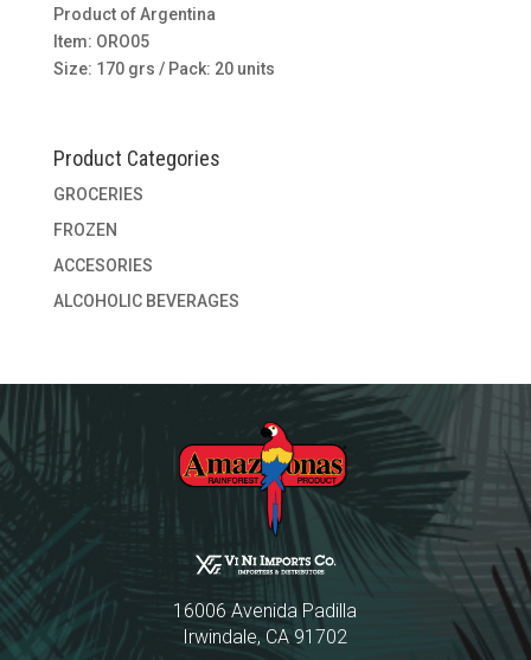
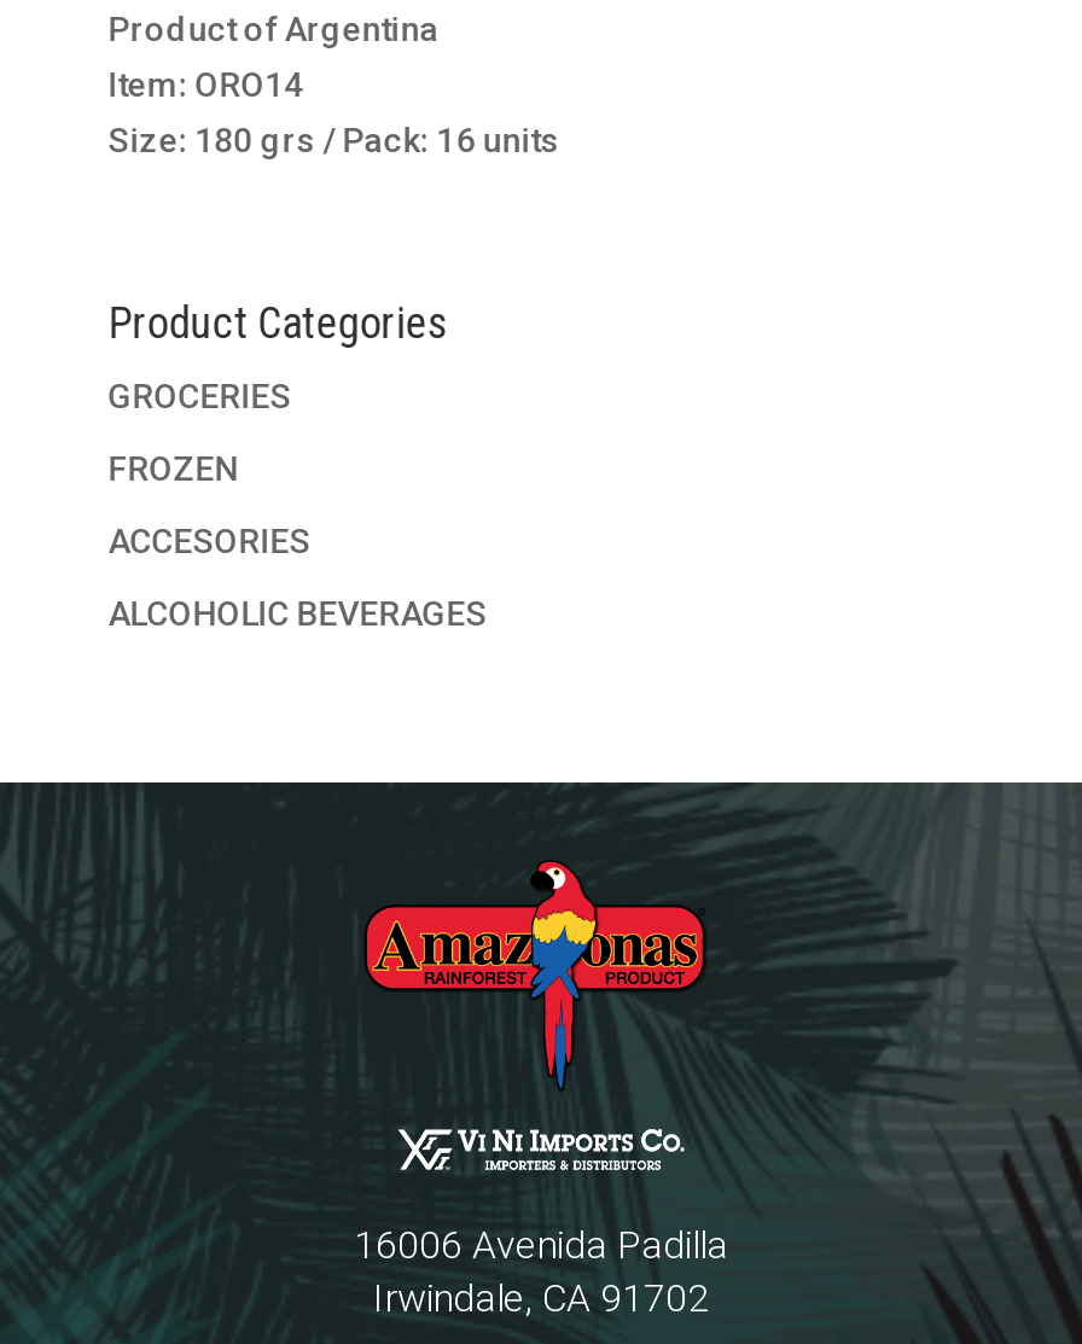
- Item: ORO05
+ Item: ORO14

- Size: 170 grs / Pack: 20 units
+ Size: 180 grs / Pack: 16 units
